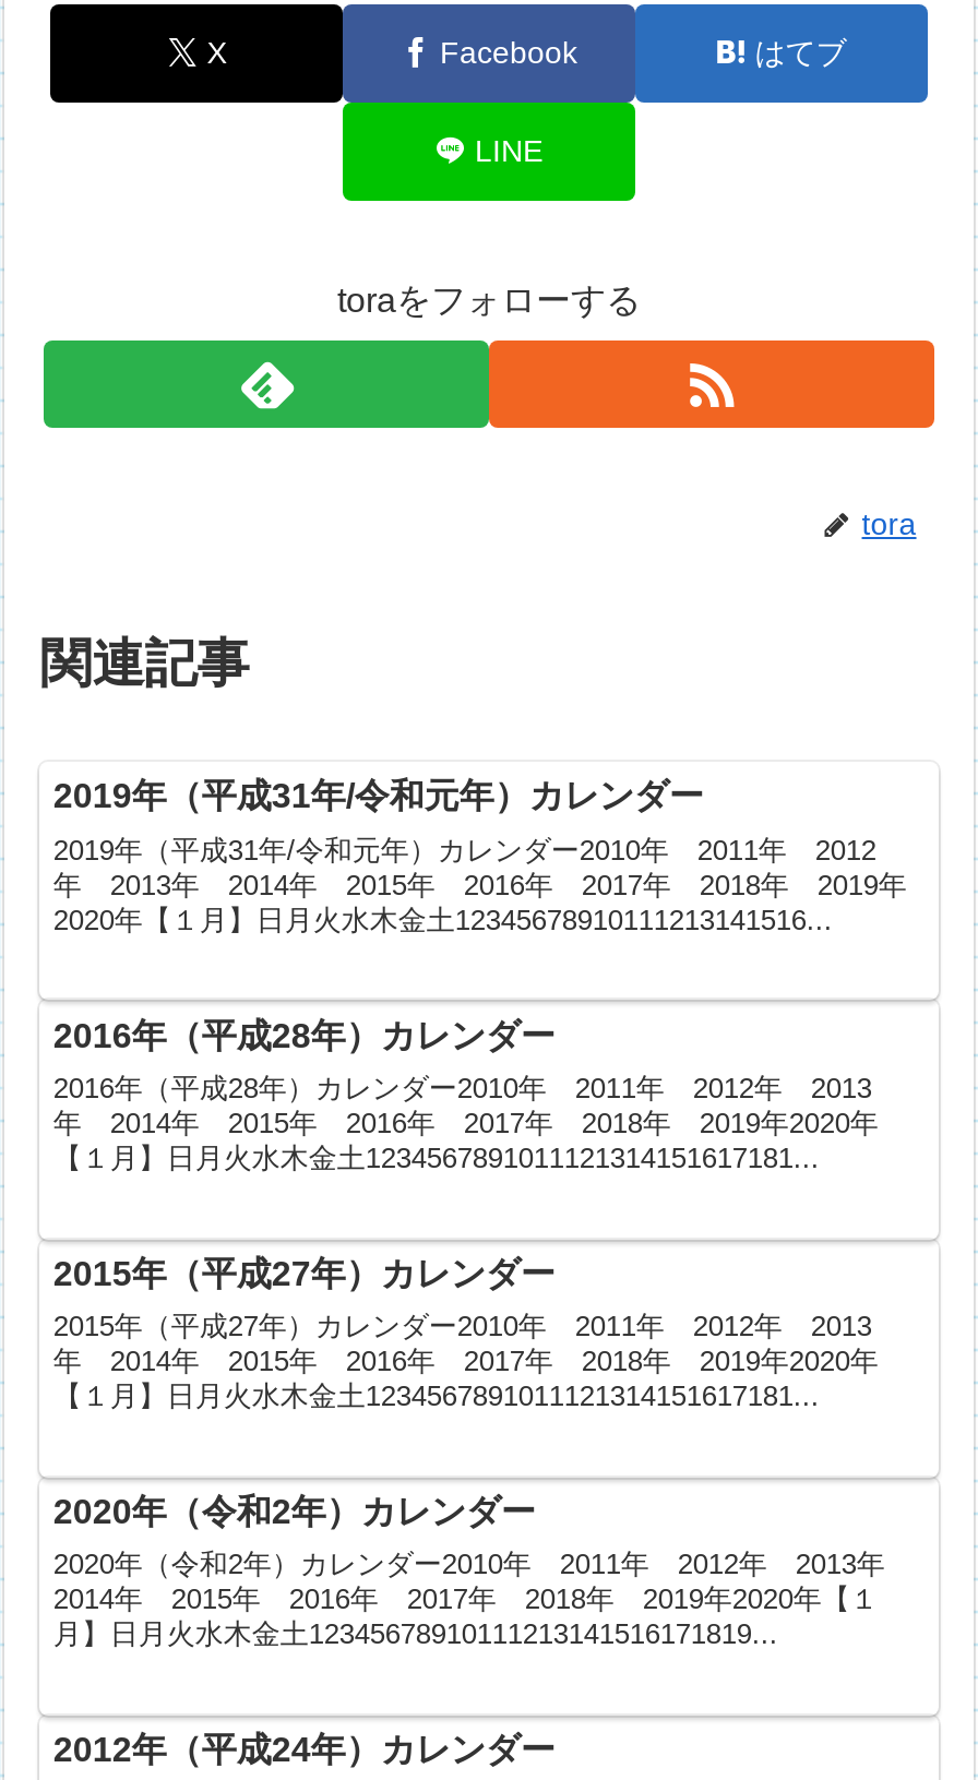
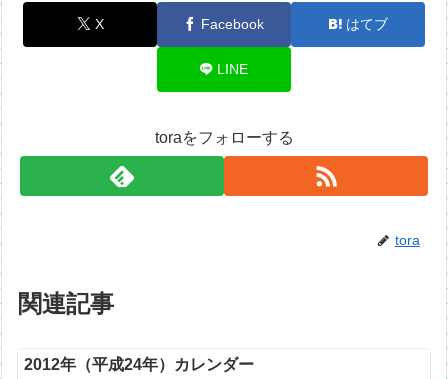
- 2019年（平成31年/令和元年）カレンダー
- 2019年（平成31年/令和元年）カレンダー2010年 2011年 2012
- 年 2013年 2014年 2015年 2016年 2017年 2018年 2019年
- 2020年【１月】日月火水木金土12345678910111213141516...
- 2016年（平成28年）カレンダー
- 2016年（平成28年）カレンダー2010年 2011年 2012年 2013
- 年 2014年 2015年 2016年 2017年 2018年 2019年2020年
- 【１月】日月火水木金土1234567891011121314151617181...
- 2015年（平成27年）カレンダー
- 2015年（平成27年）カレンダー2010年 2011年 2012年 2013
- 年 2014年 2015年 2016年 2017年 2018年 2019年2020年
- 【１月】日月火水木金土1234567891011121314151617181...
- 2020年（令和2年）カレンダー
- 2020年（令和2年）カレンダー2010年 2011年 2012年 2013年
- 2014年 2015年 2016年 2017年 2018年 2019年2020年【１
- 月】日月火水木金土12345678910111213141516171819...
